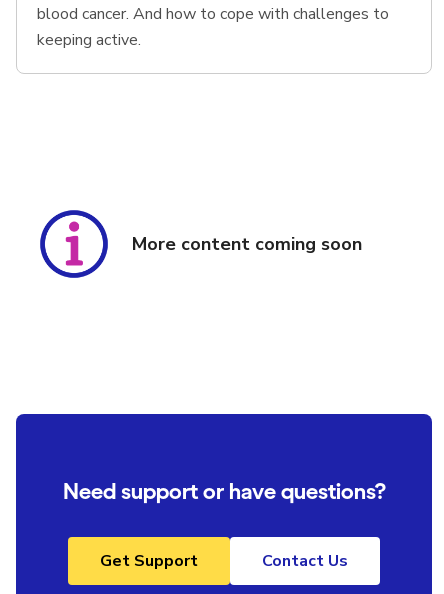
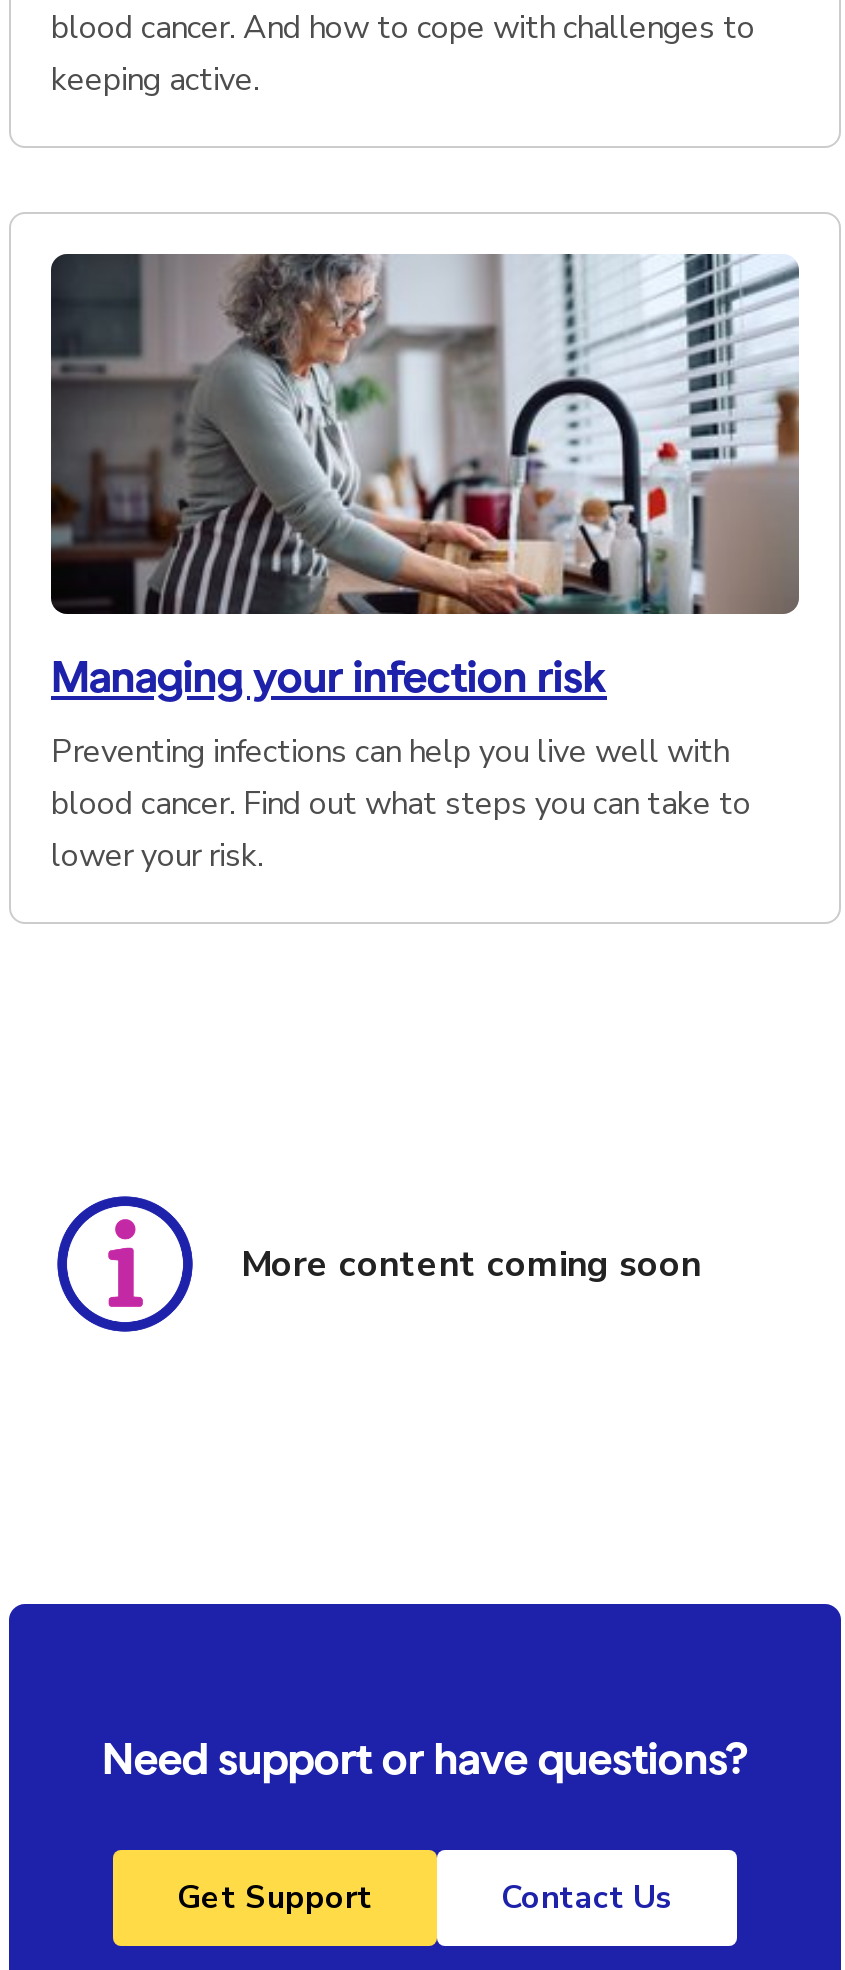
+ [image]
+ Managing your infection risk
+ Preventing infections can help you live well with
+ blood cancer. Find out what steps you can take to
+ lower your risk.
